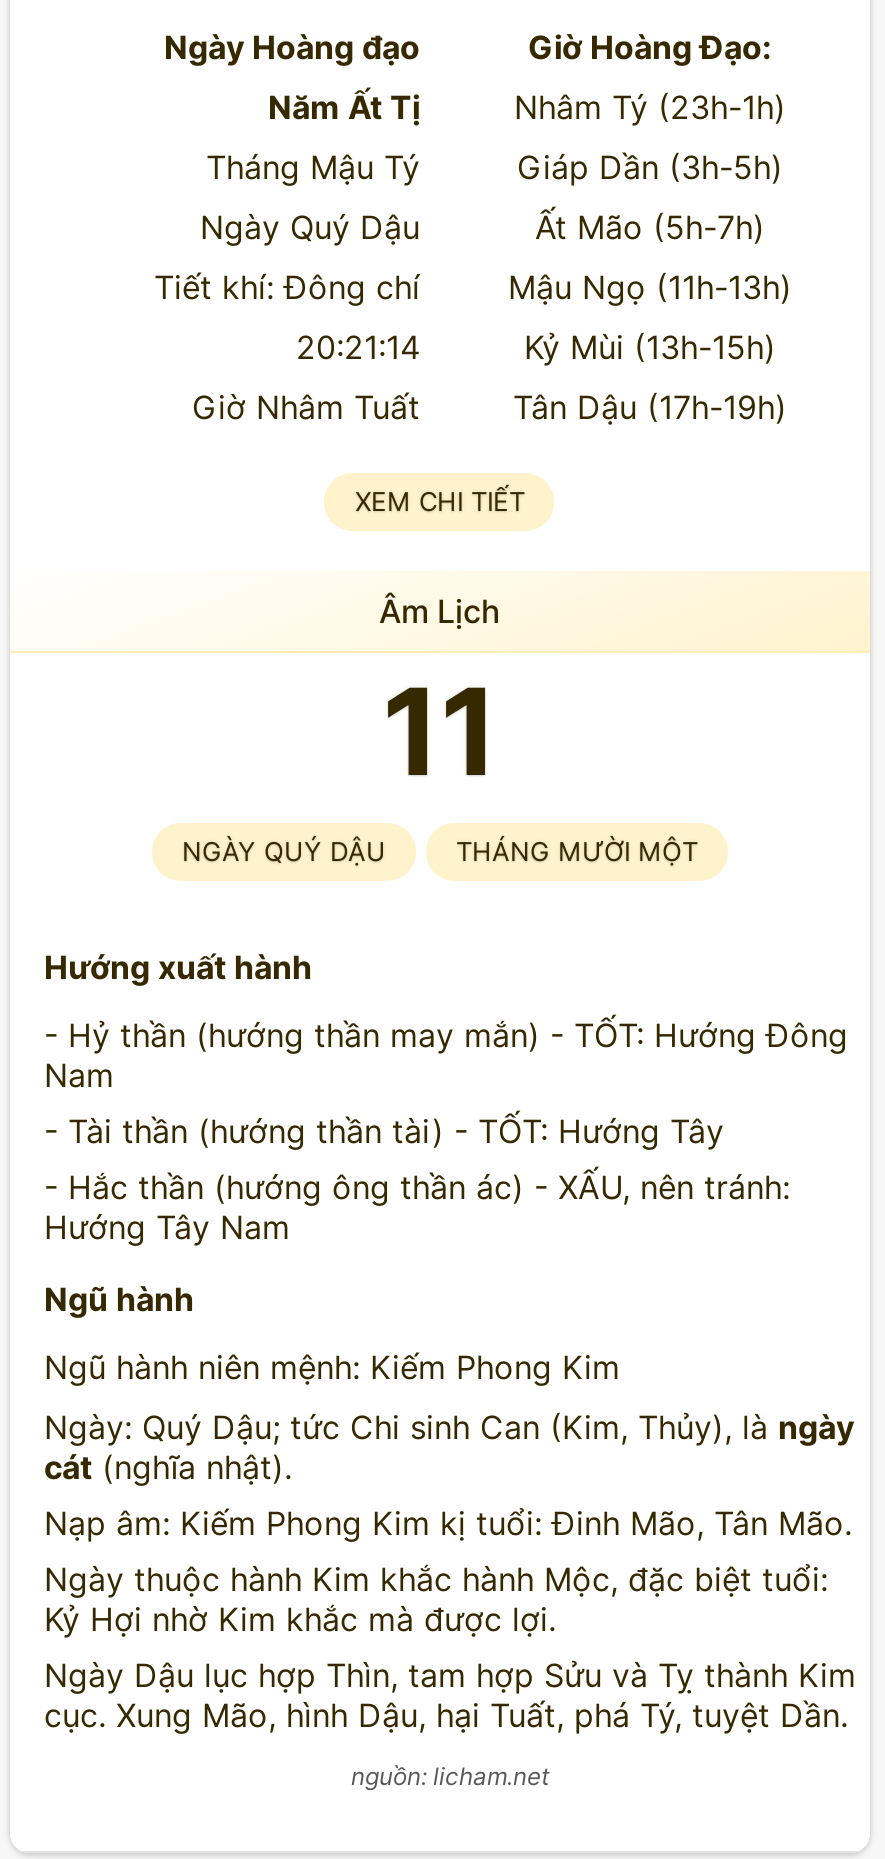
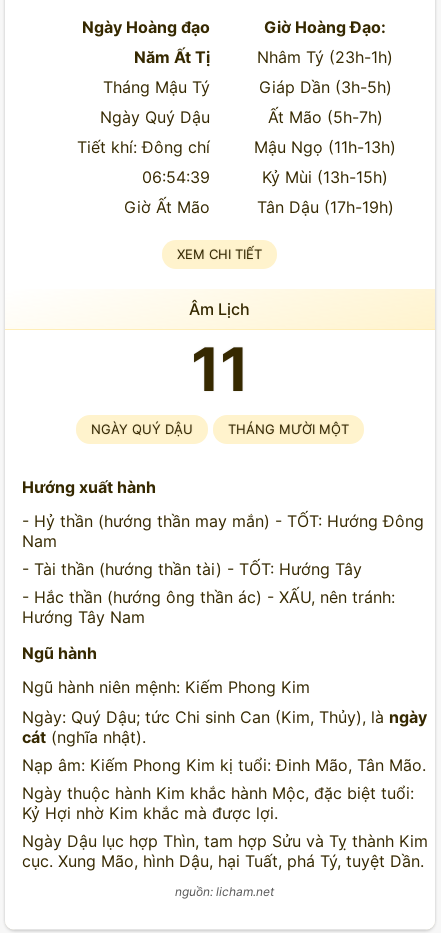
- 20:21:14
+ 06:54:39

- Giờ Nhâm Tuất
+ Giờ Ất Mão
